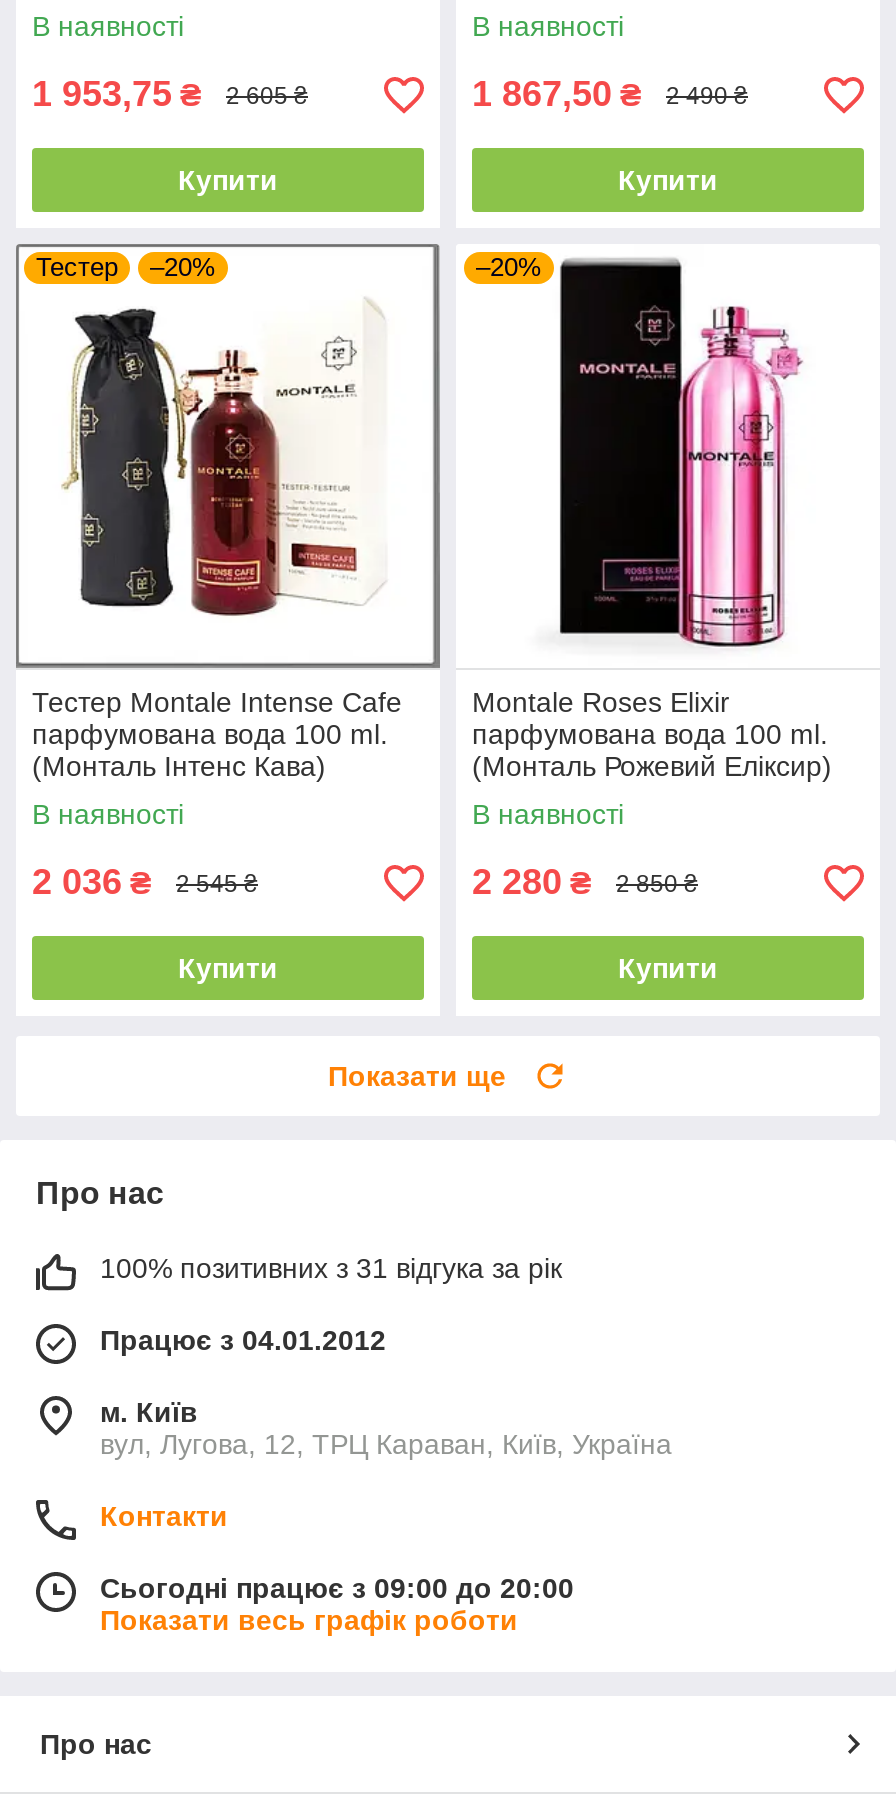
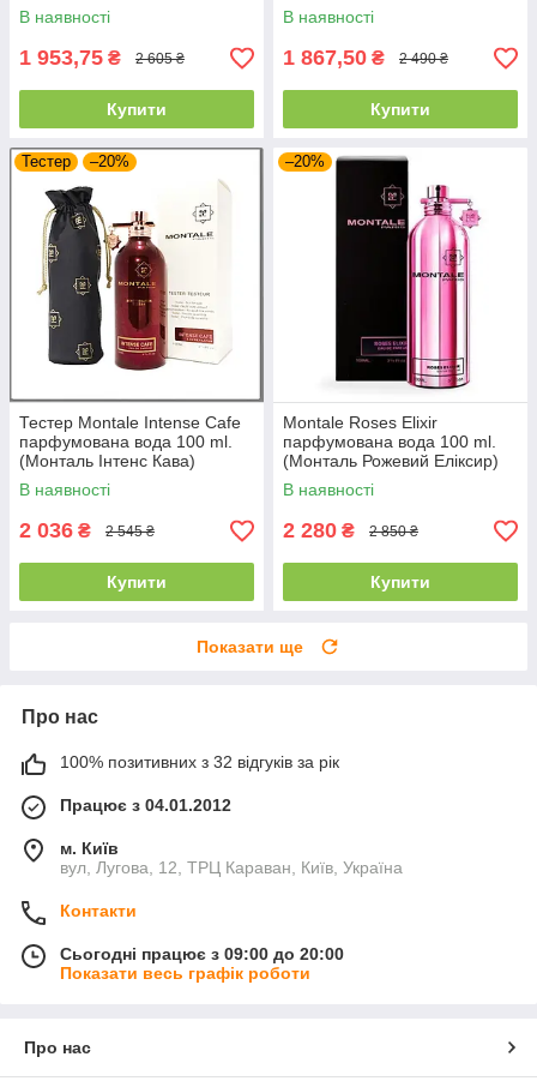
- 100% позитивних з 31 відгука за рік
+ 100% позитивних з 32 відгуків за рік
